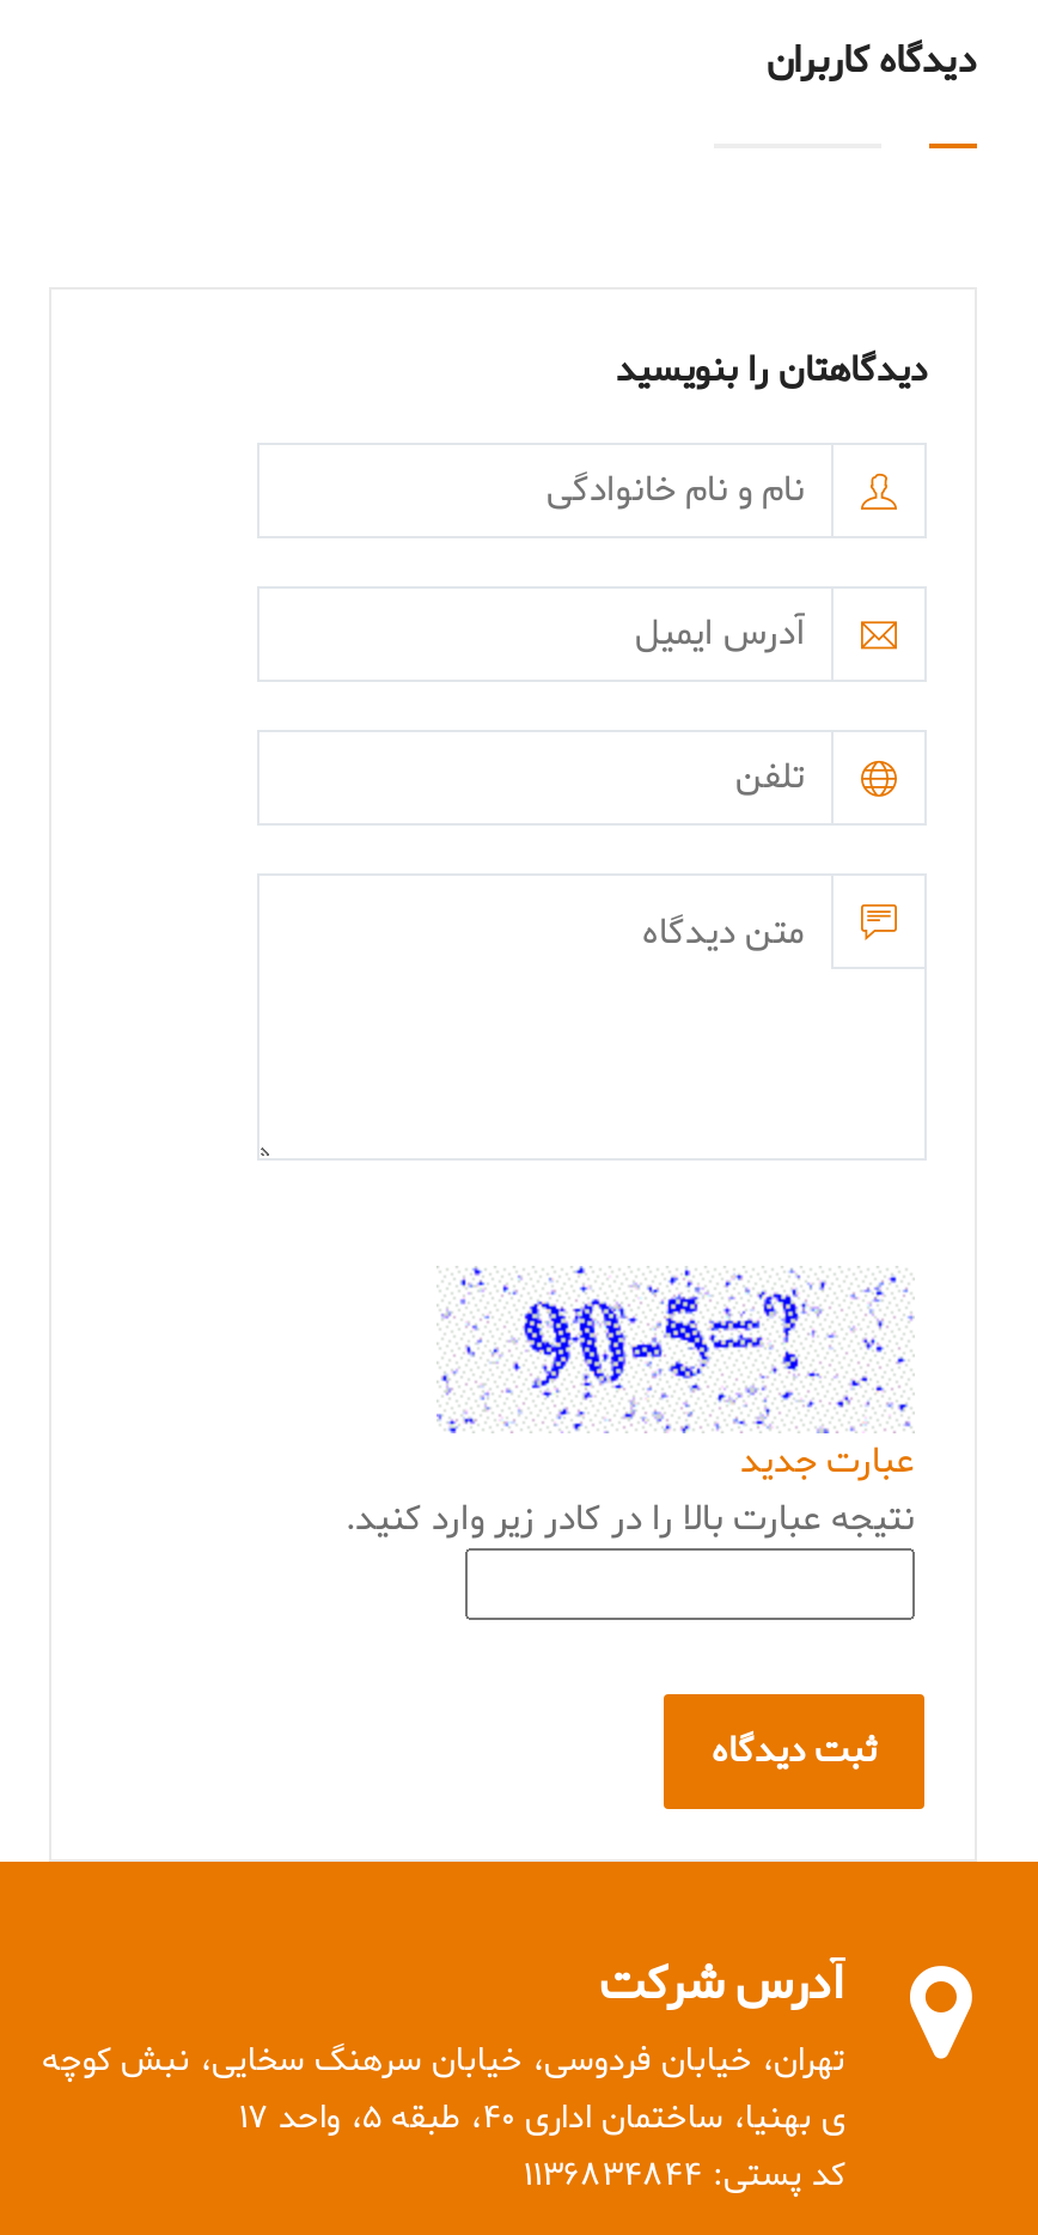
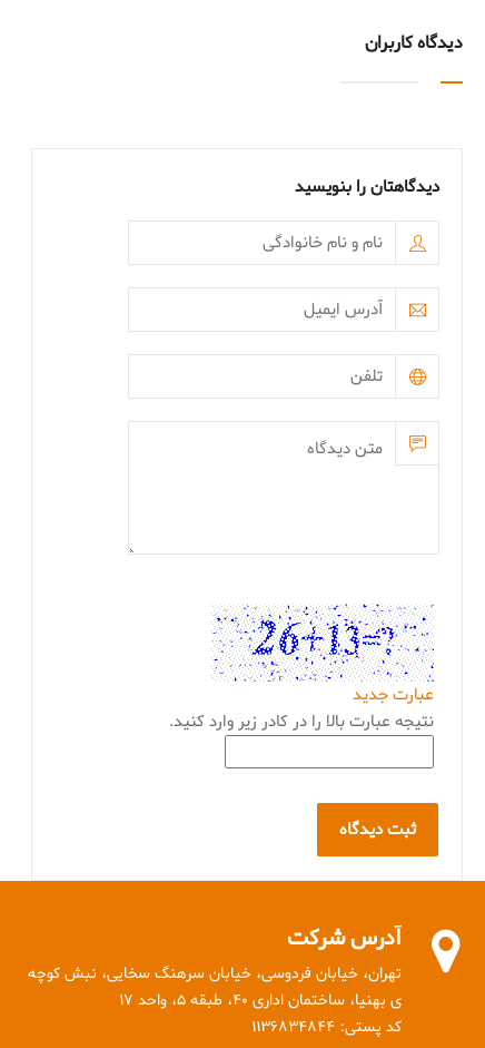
- [image]
+ [image]
